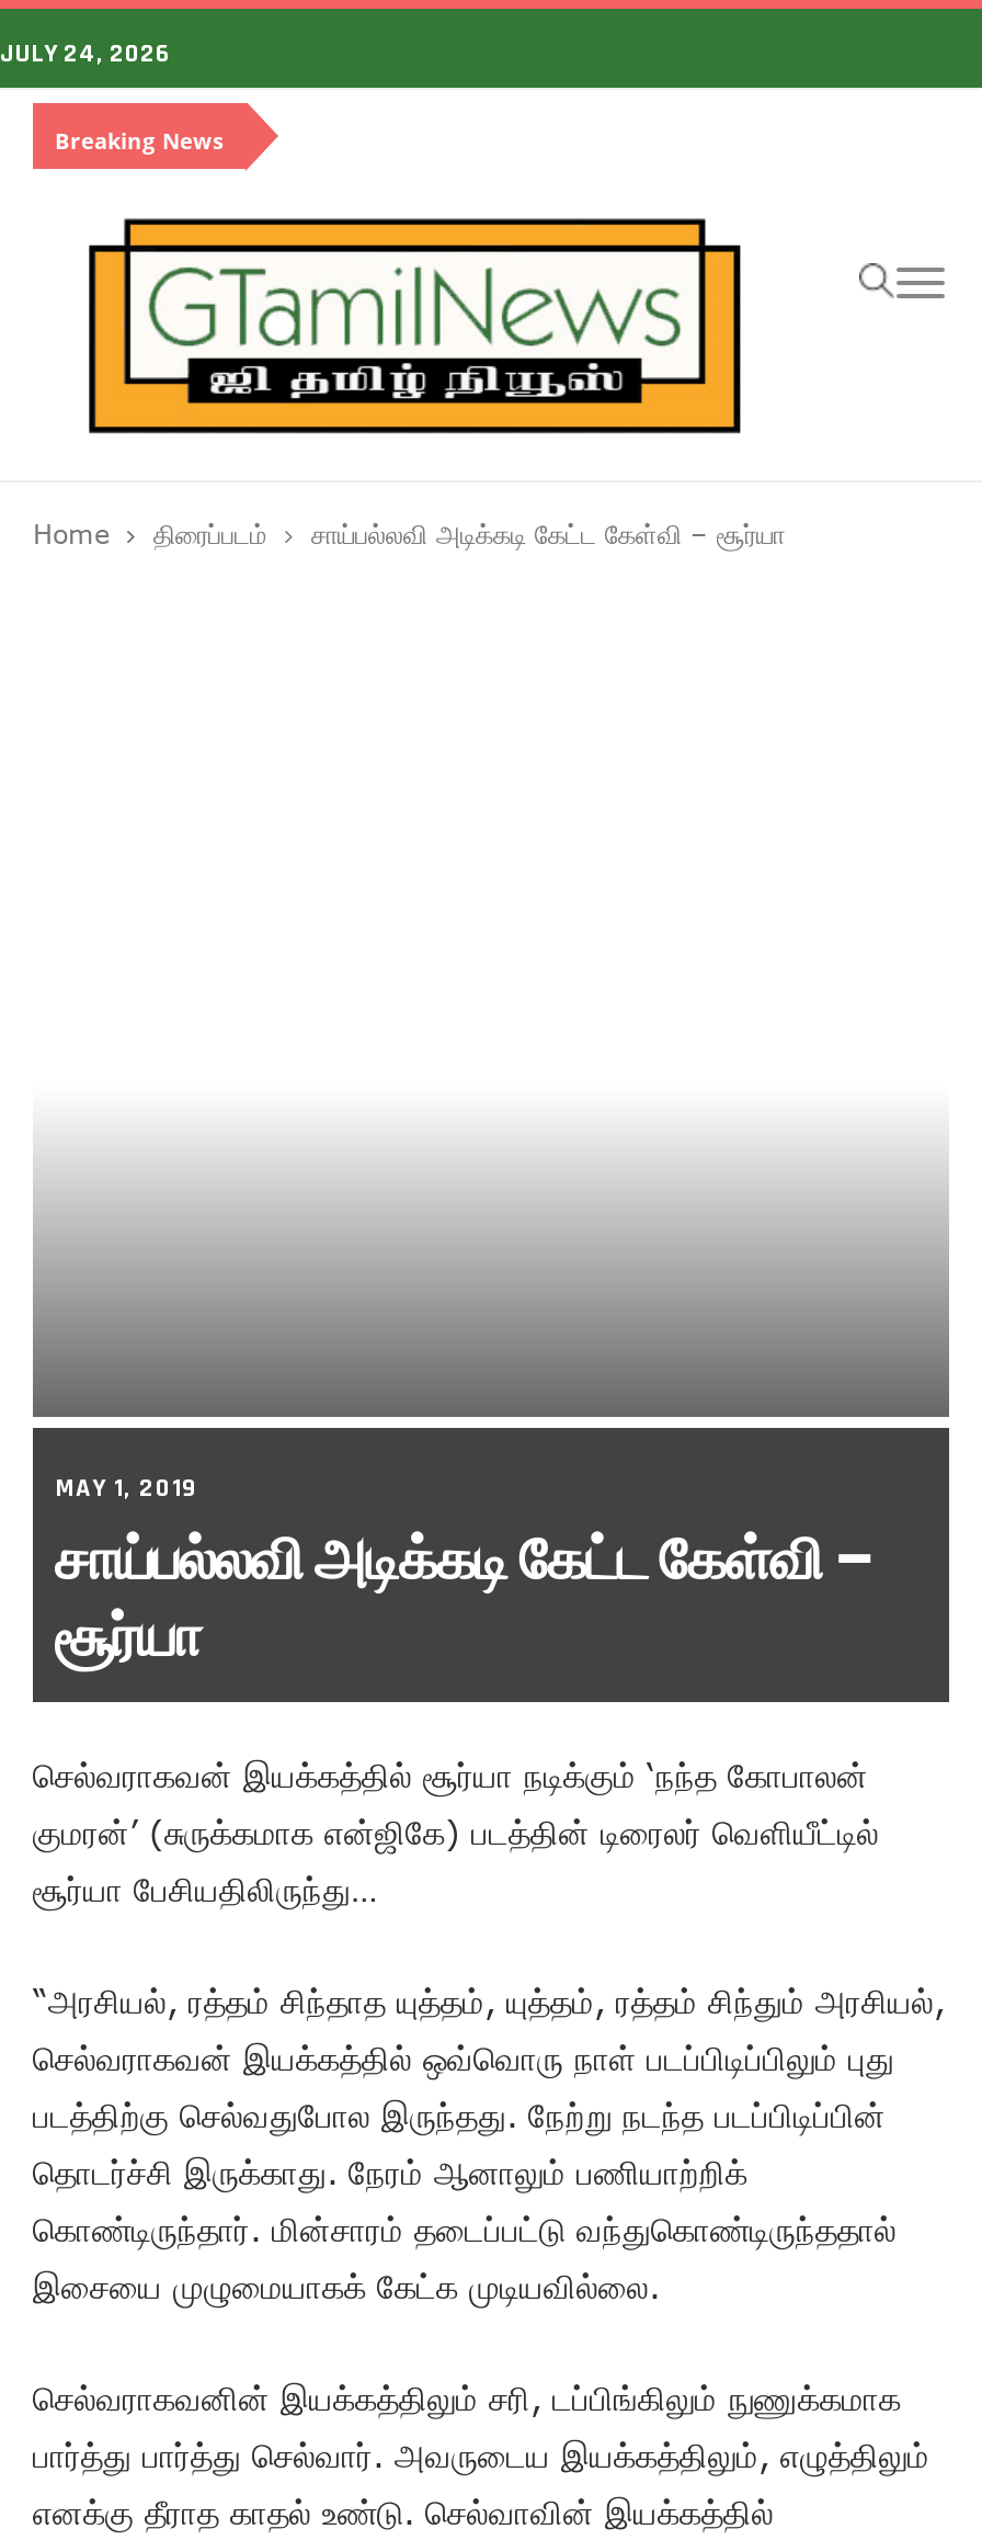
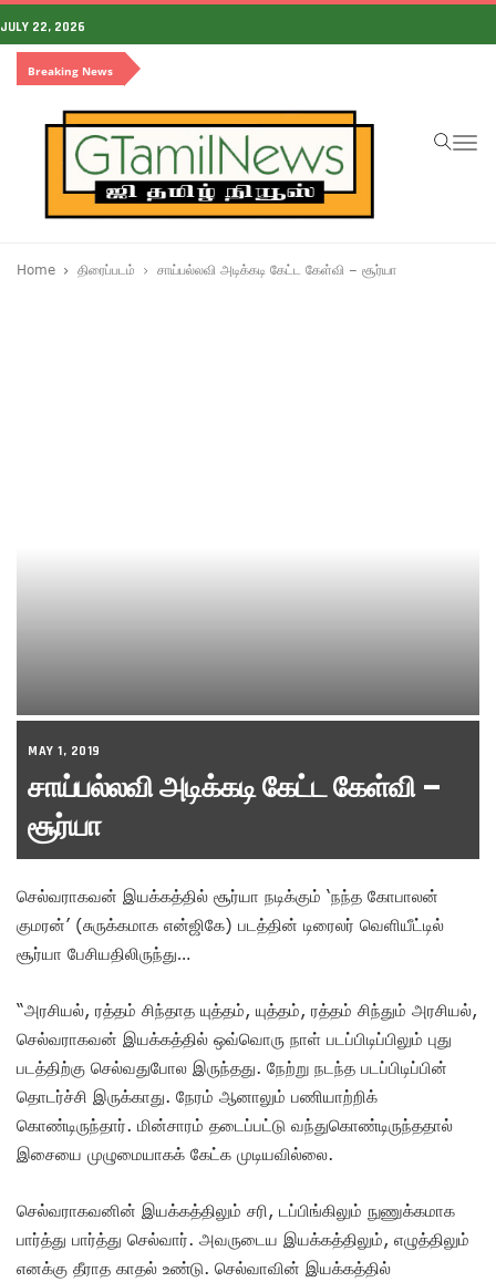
- JULY 24, 2026
+ JULY 22, 2026
